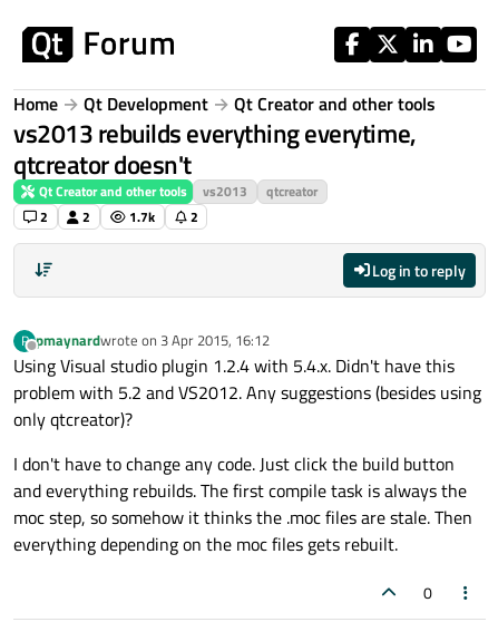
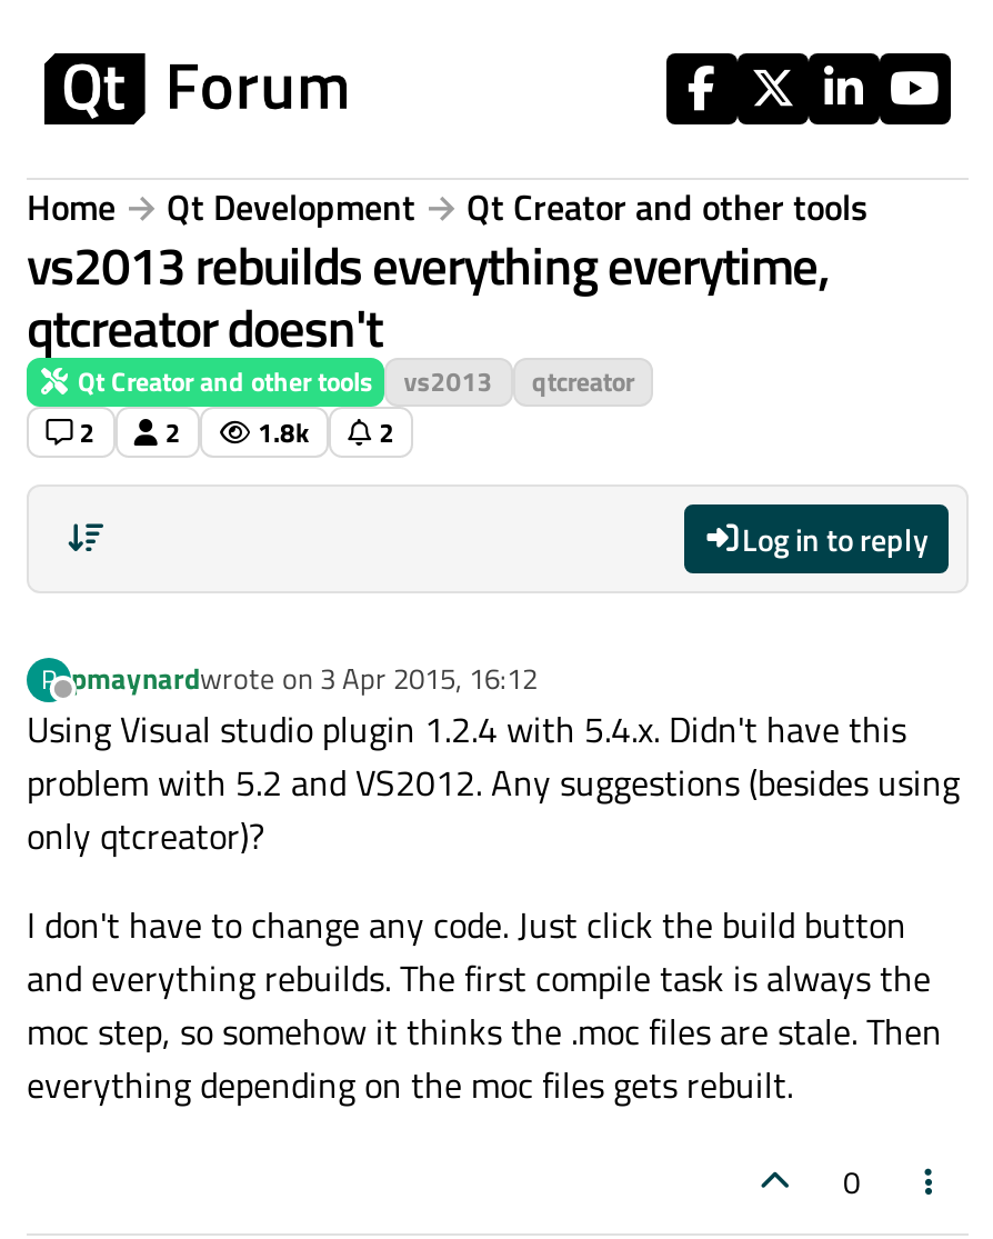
- 2 2 1.7k 2
+ 2 2 1.8k 2
